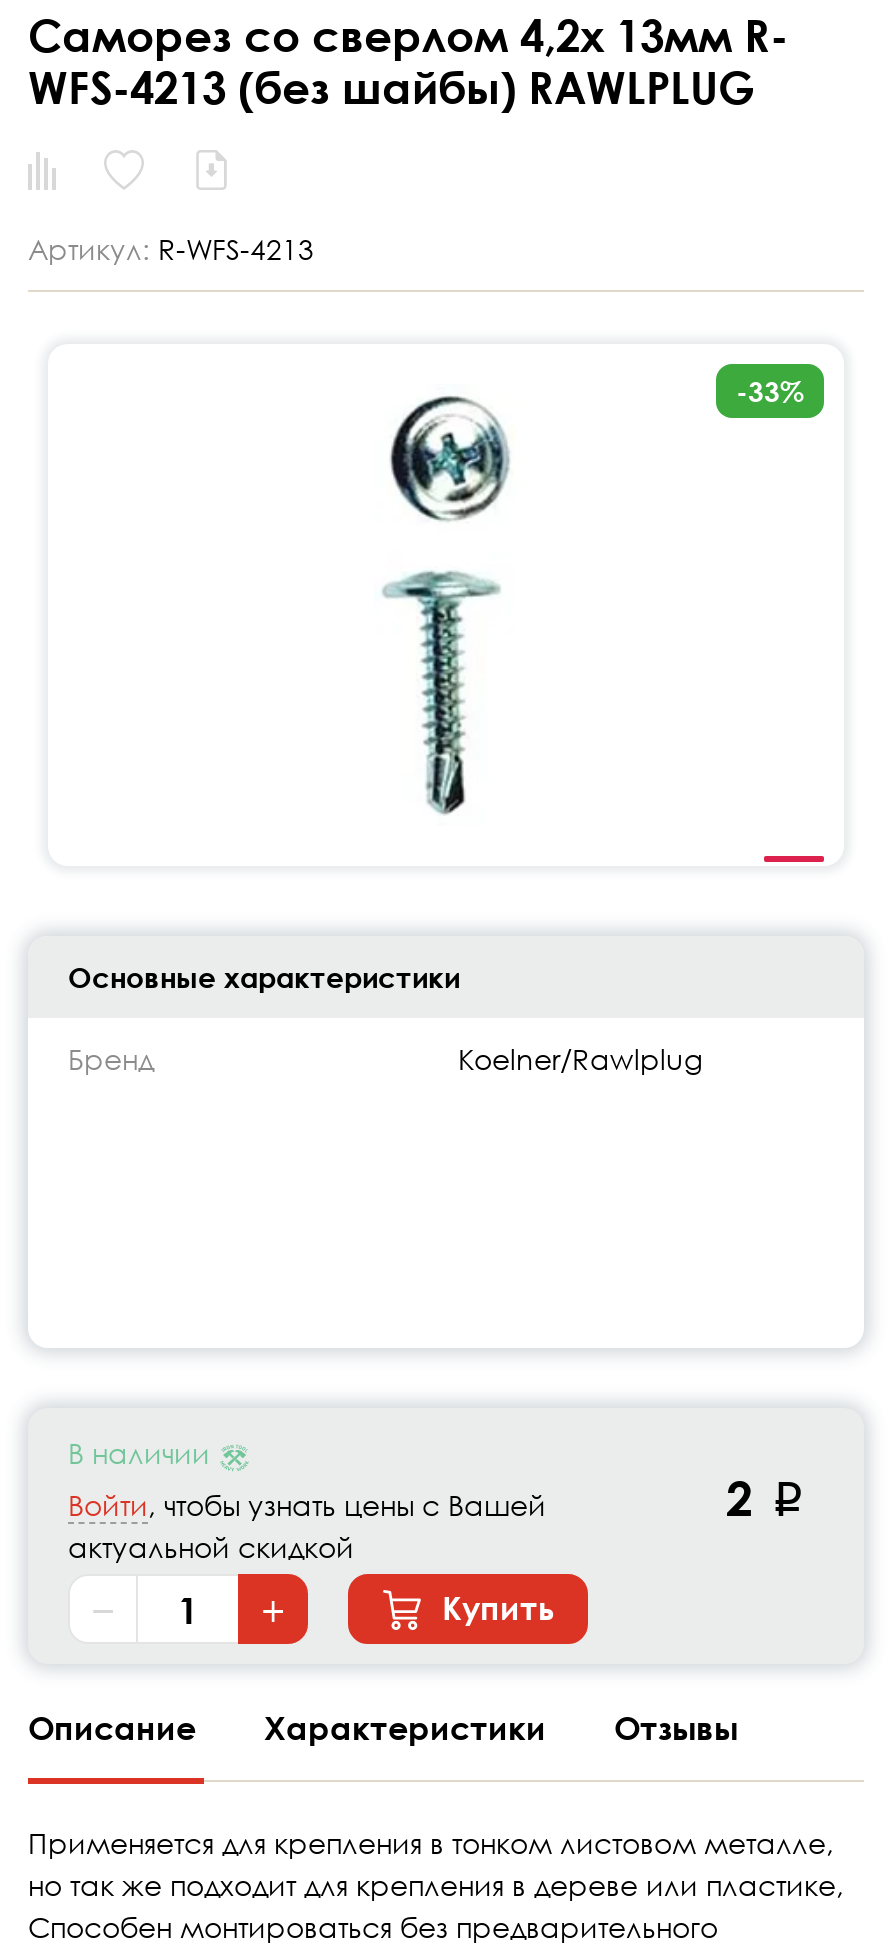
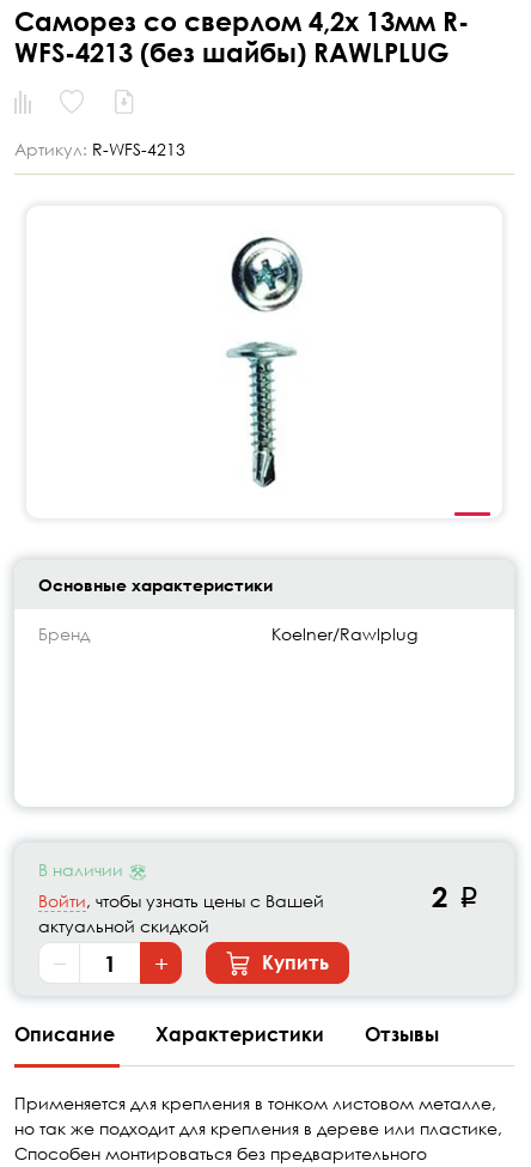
- -33%
